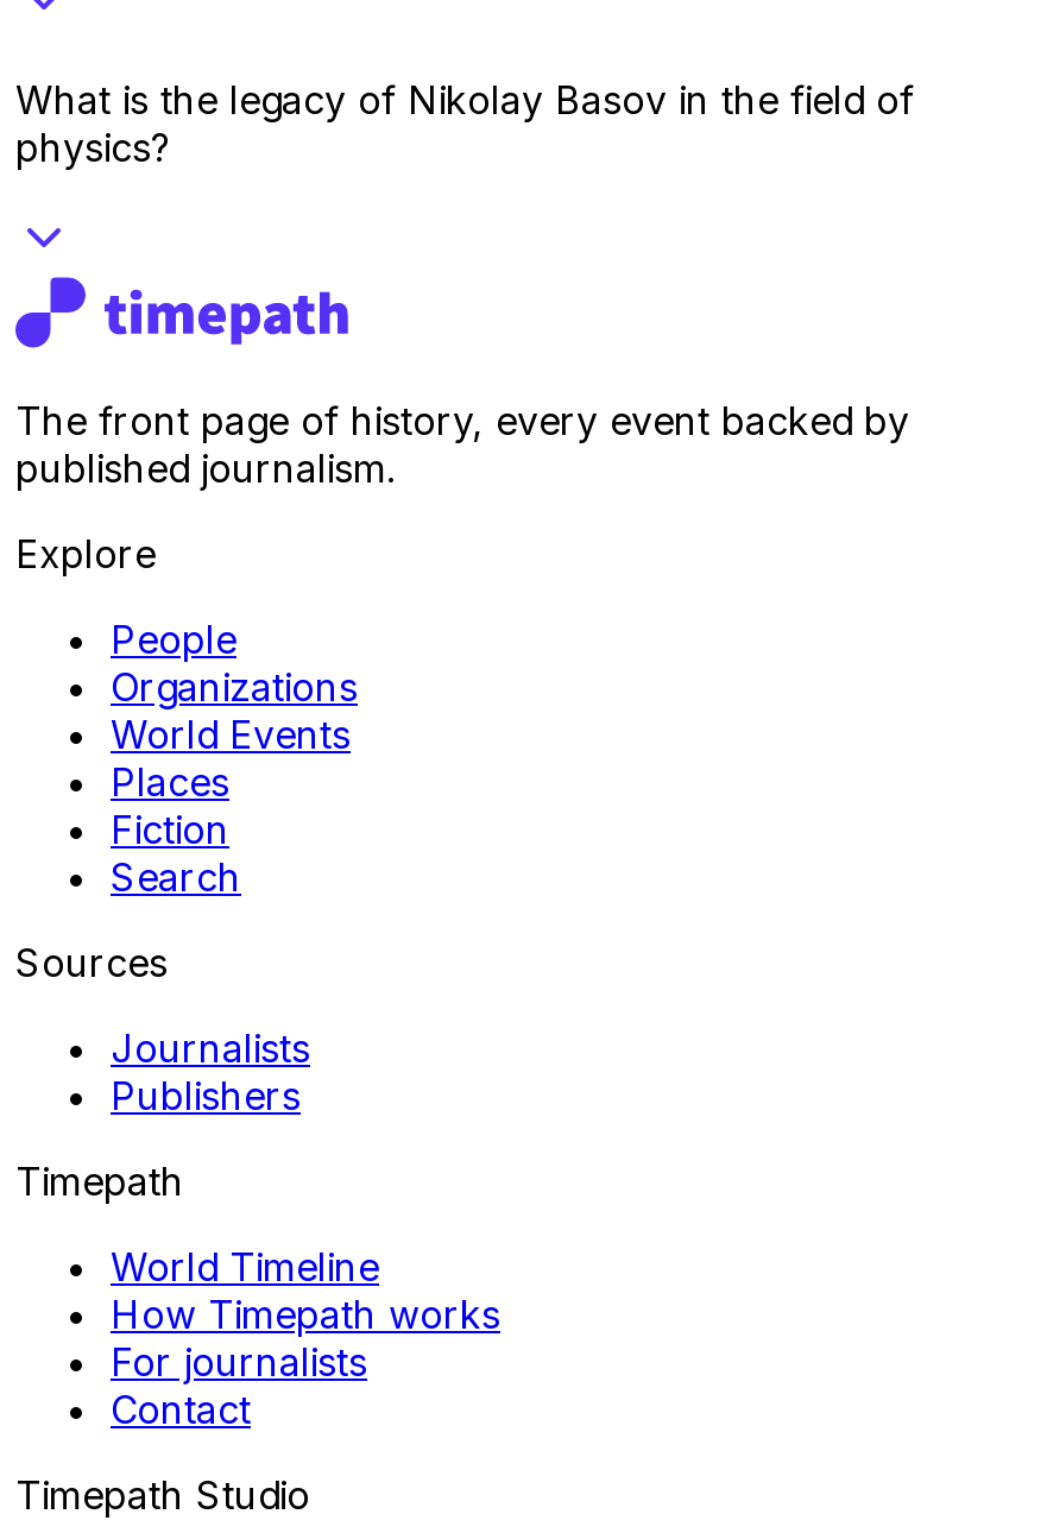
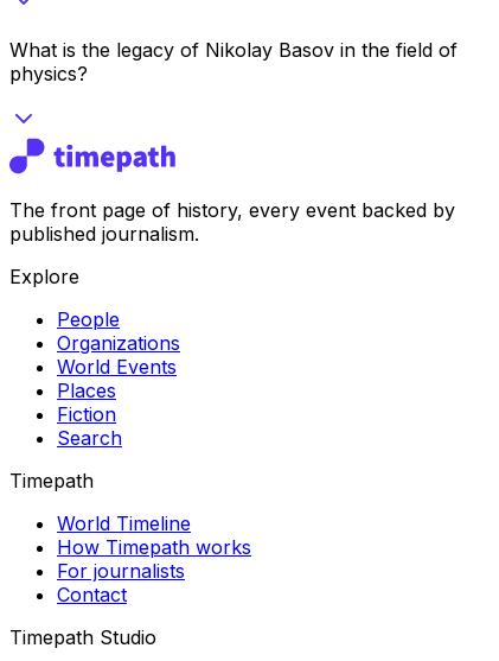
- Sources
- Journalists
- Publishers
